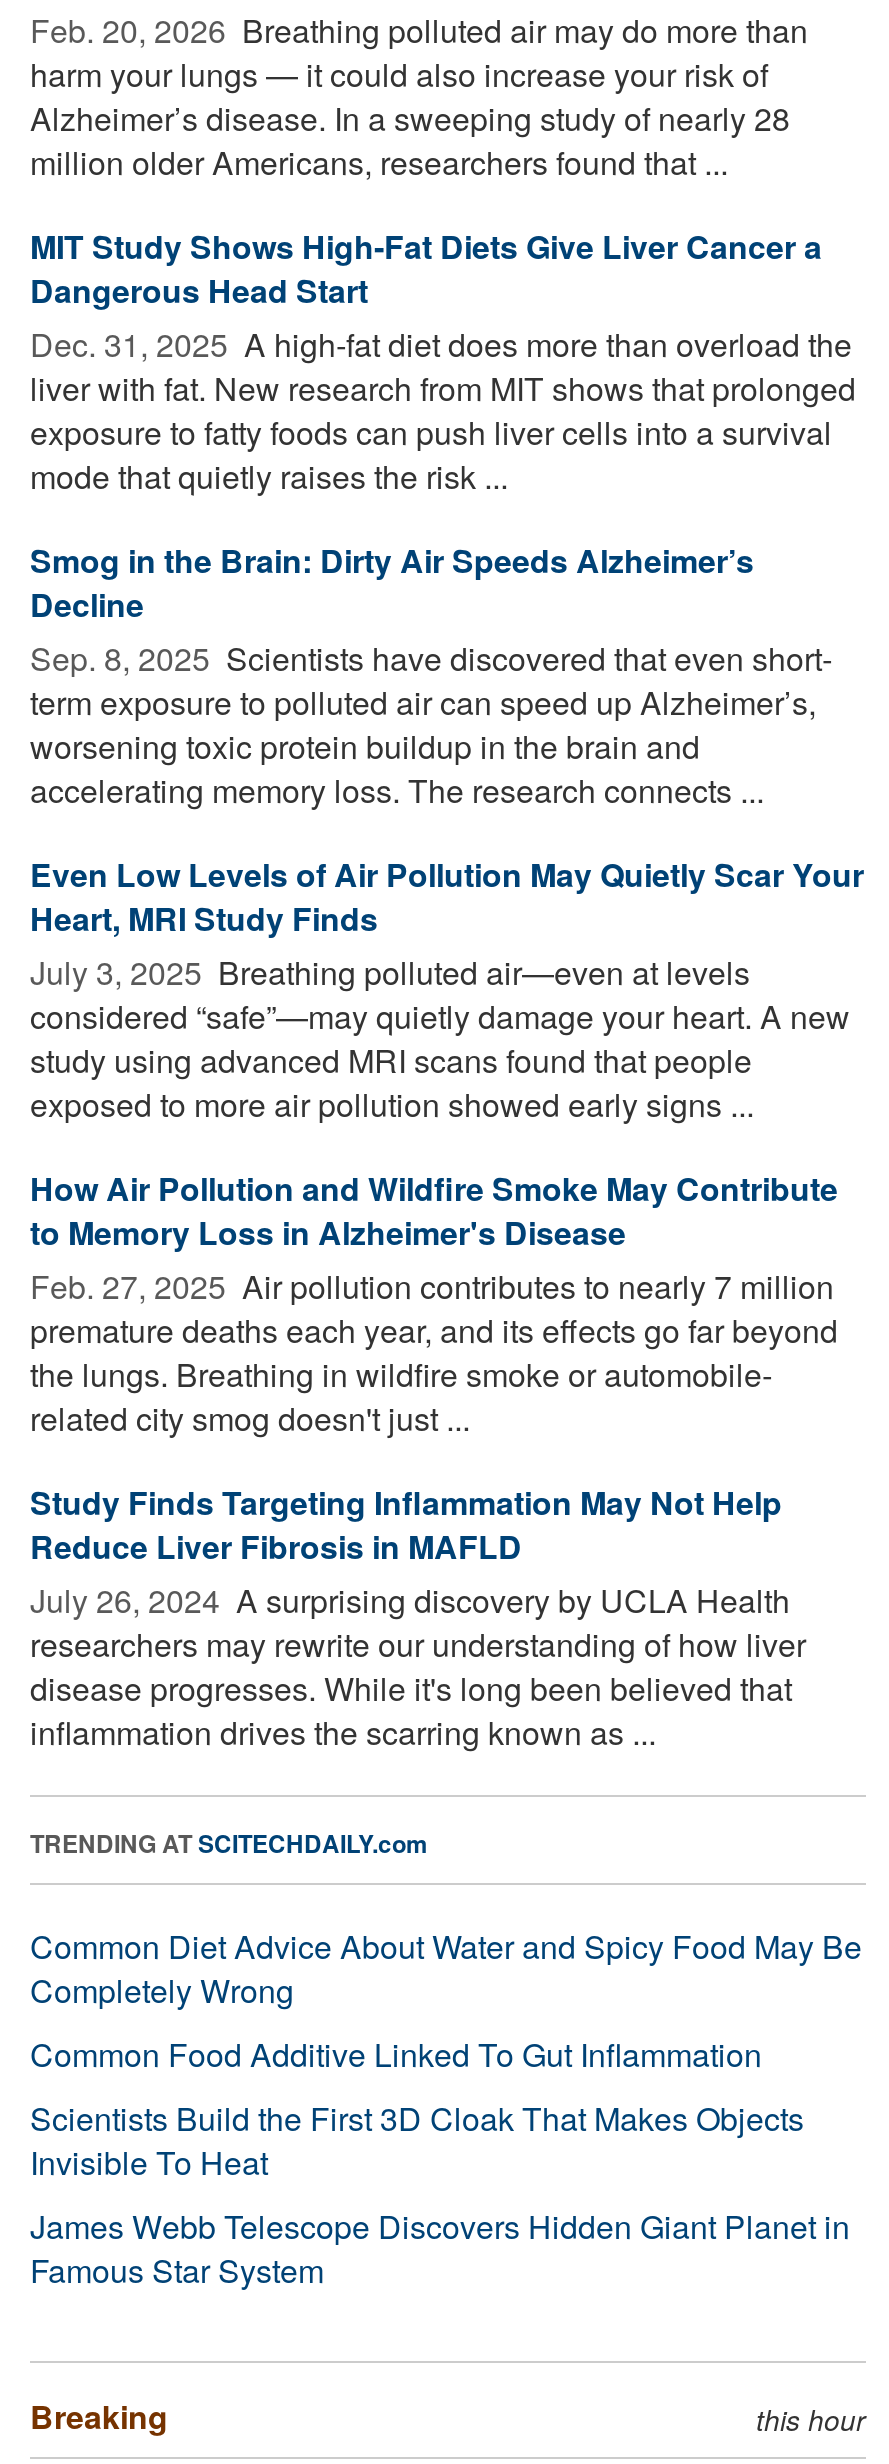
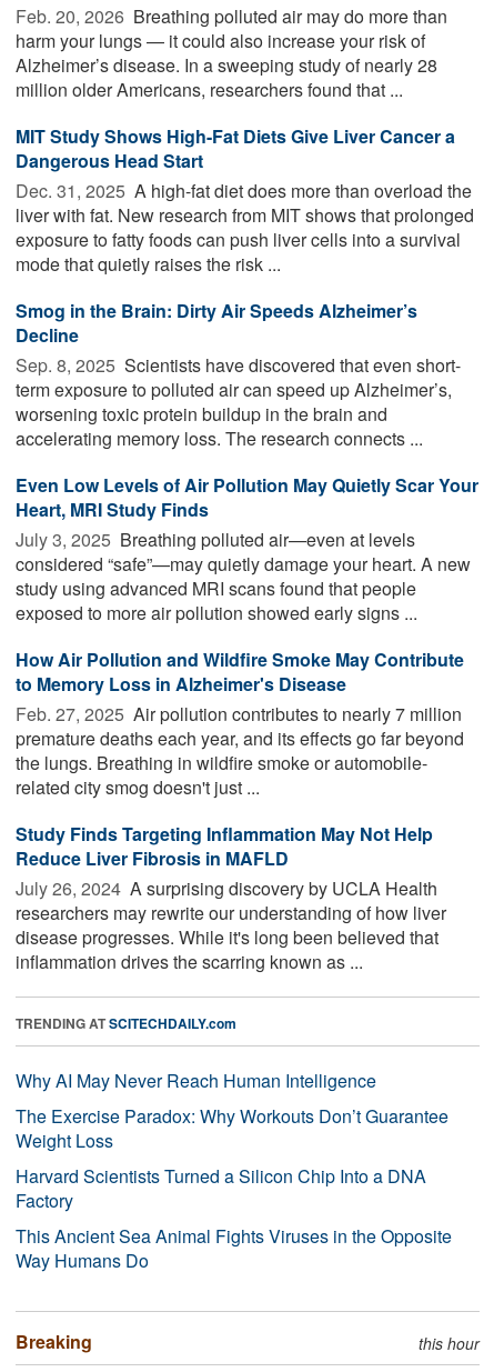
- Common Diet Advice About Water and Spicy Food May Be
- Completely Wrong
- Common Food Additive Linked To Gut Inflammation
- Scientists Build the First 3D Cloak That Makes Objects
- Invisible To Heat
- James Webb Telescope Discovers Hidden Giant Planet in
- Famous Star System
+ Why AI May Never Reach Human Intelligence
+ The Exercise Paradox: Why Workouts Don’t Guarantee
+ Weight Loss
+ Harvard Scientists Turned a Silicon Chip Into a DNA
+ Factory
+ This Ancient Sea Animal Fights Viruses in the Opposite
+ Way Humans Do
